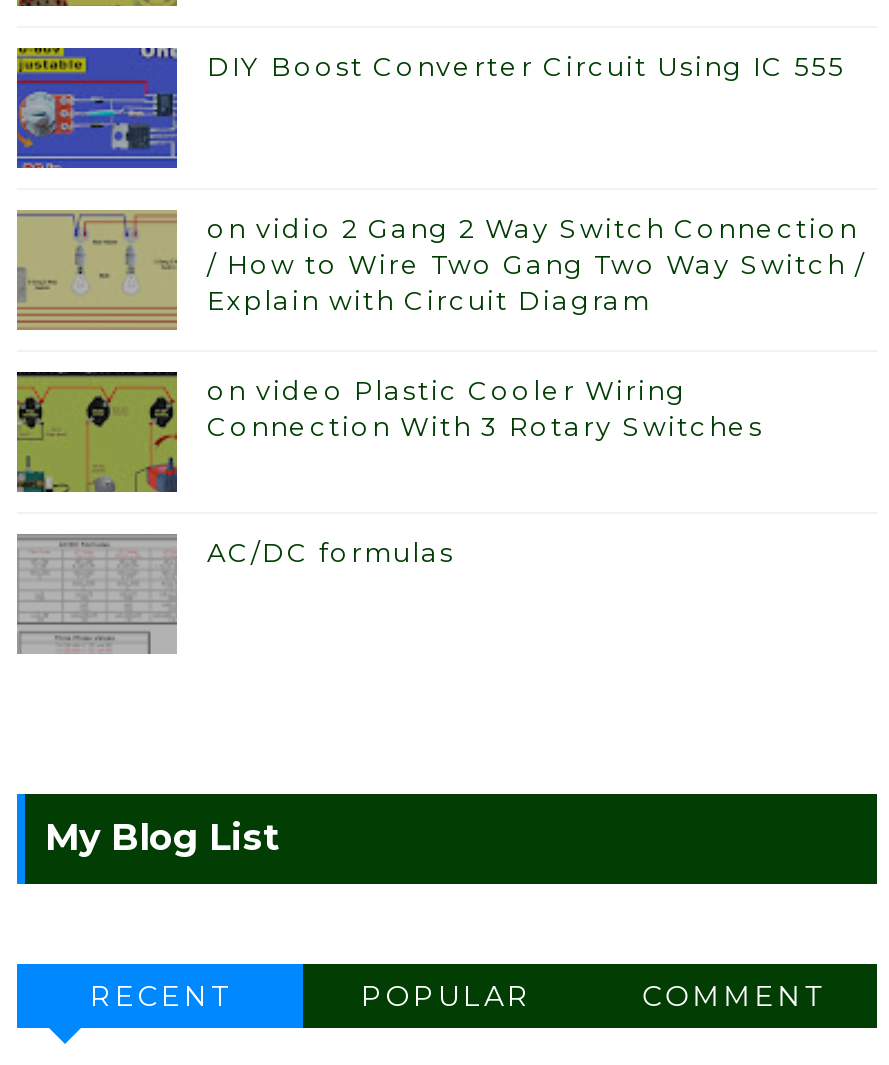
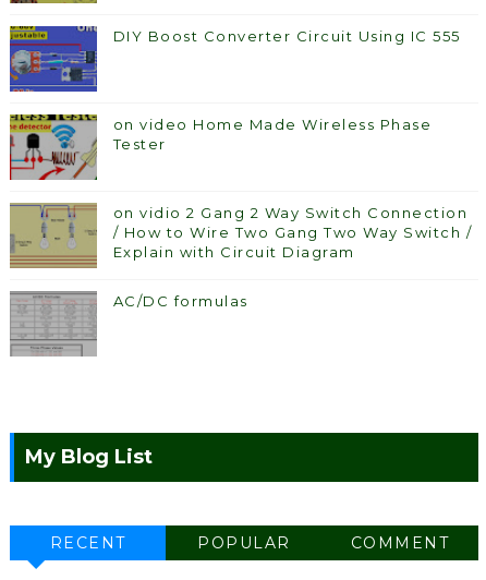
+ [image]
+ on video Home Made Wireless Phase
+ Tester

moved down: [image] | on vidio 2 Gang 2 Way Switch Connection | / How to Wire Two Gang Two Way Switch / | Explain with Circuit Diagram

- [image]
- on video Plastic Cooler Wiring
- Connection With 3 Rotary Switches
